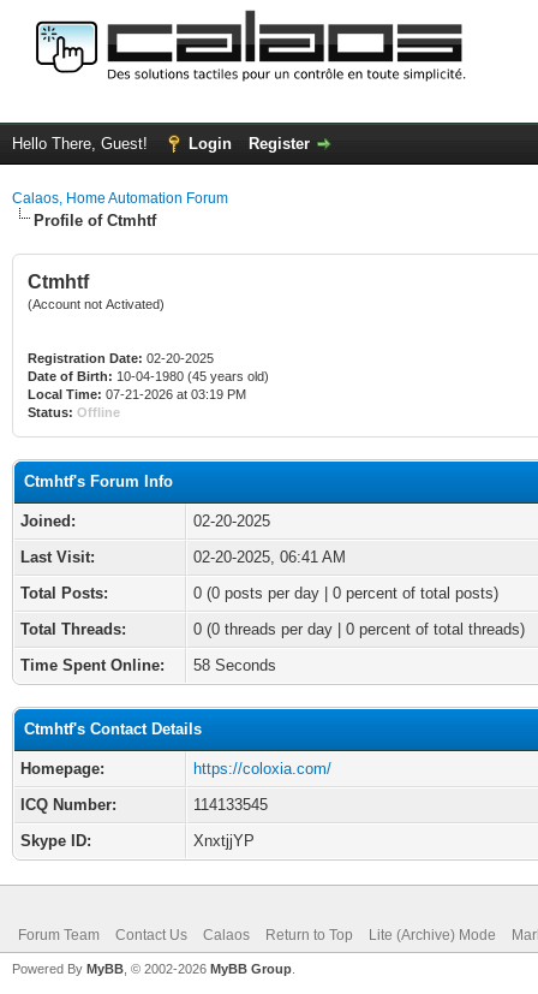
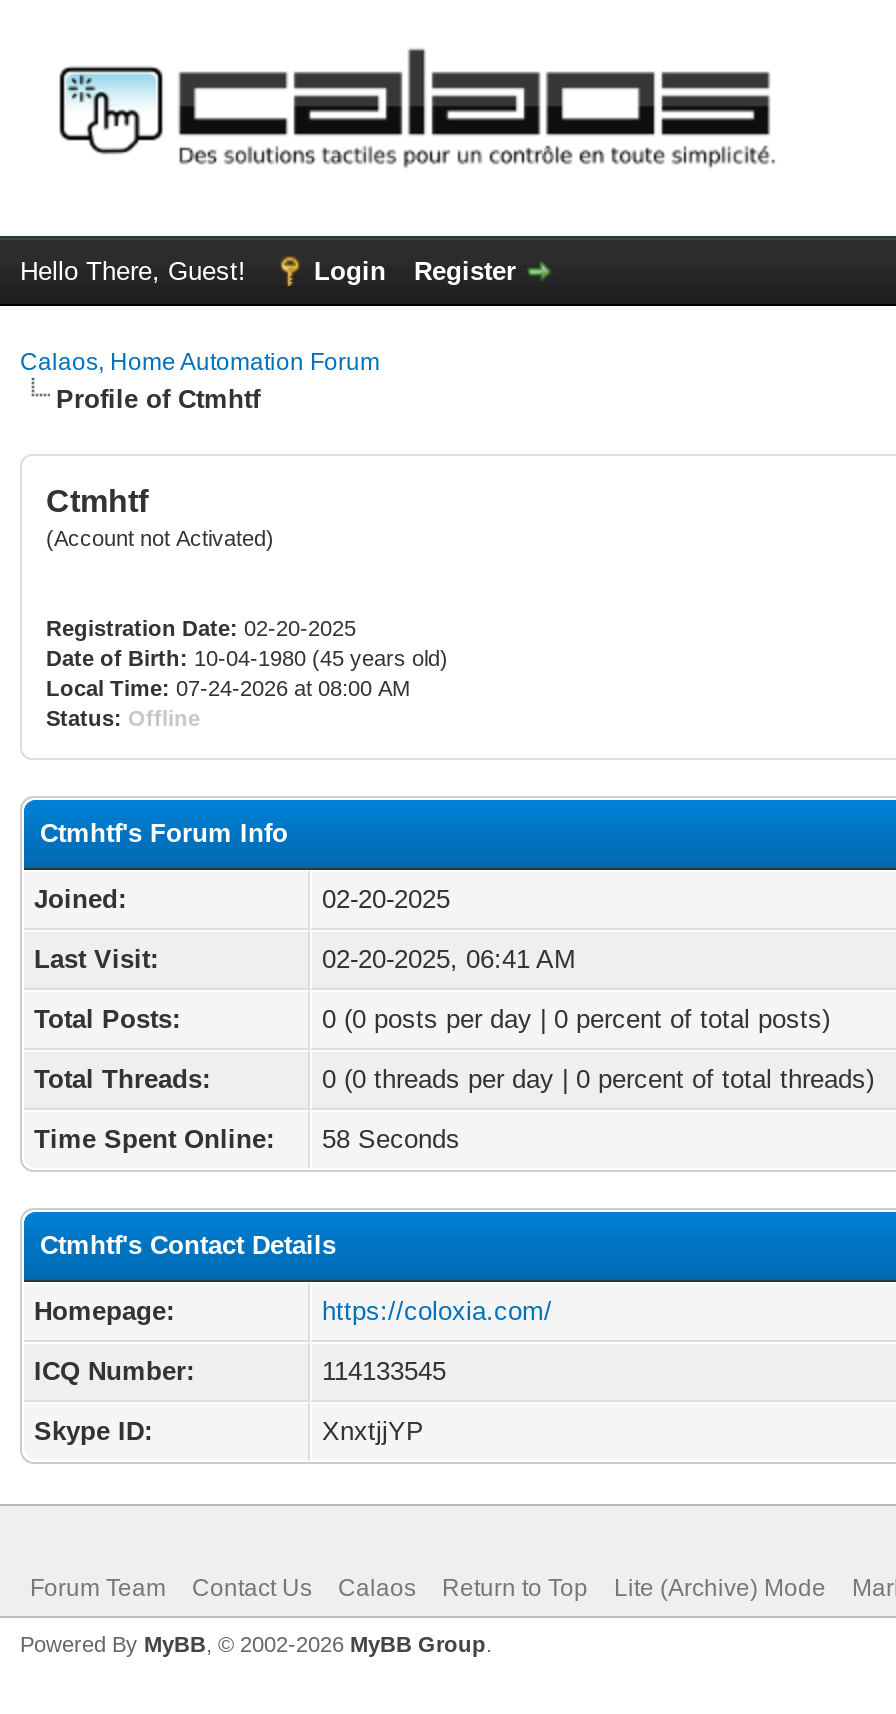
- Local Time: 07-21-2026 at 03:19 PM
+ Local Time: 07-24-2026 at 08:00 AM
